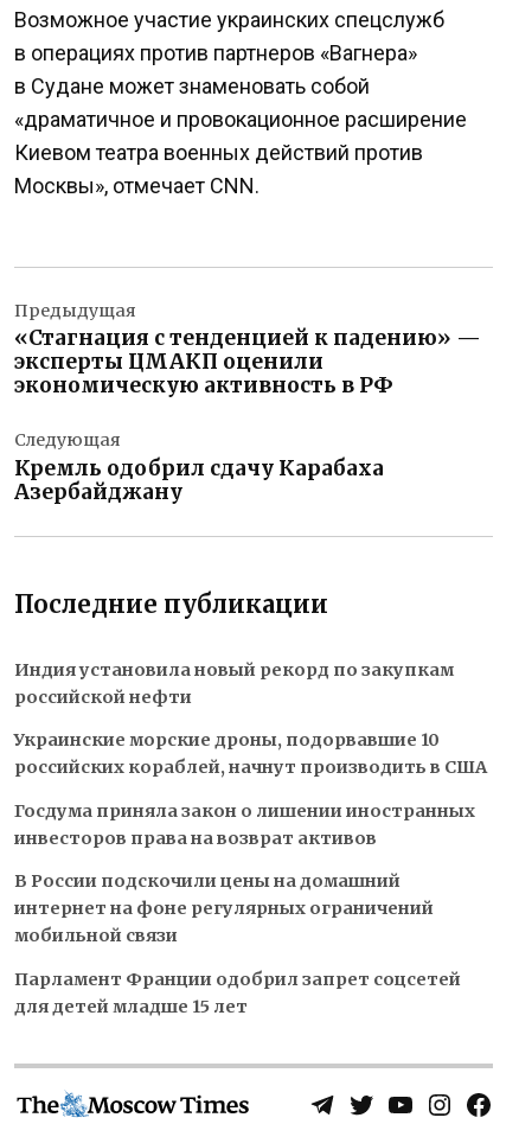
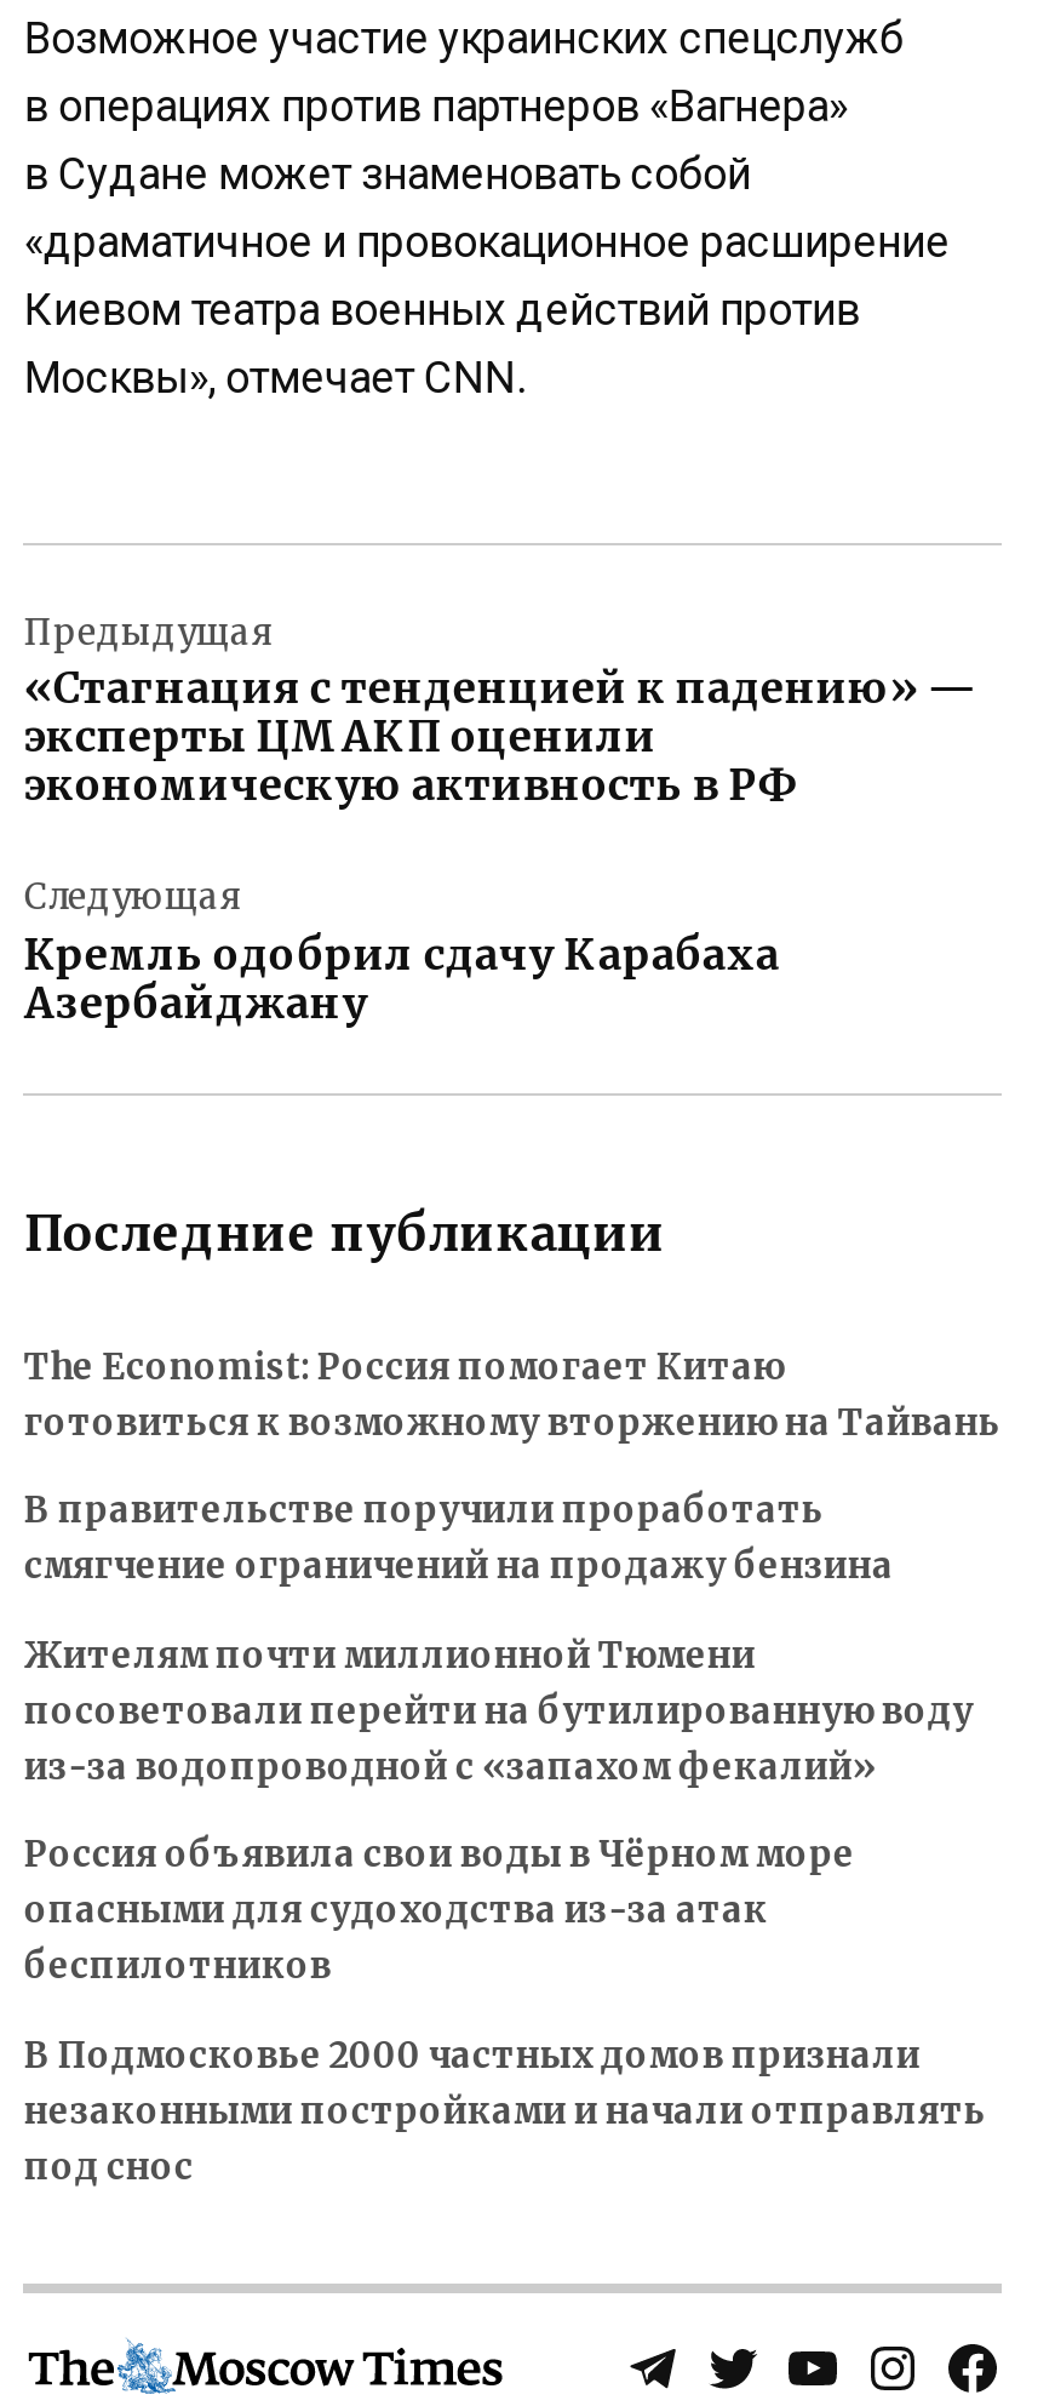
- Индия установила новый рекорд по закупкам
- российской нефти
+ The Economist: Россия помогает Китаю
+ готовиться к возможному вторжению на Тайвань

- Украинские морские дроны, подорвавшие 10
- российских кораблей, начнут производить в США
+ В правительстве поручили проработать
+ смягчение ограничений на продажу бензина

- Госдума приняла закон о лишении иностранных
- инвесторов права на возврат активов
+ Жителям почти миллионной Тюмени
+ посоветовали перейти на бутилированную воду
+ из-за водопроводной с «запахом фекалий»

- В России подскочили цены на домашний
- интернет на фоне регулярных ограничений
- мобильной связи
+ Россия объявила свои воды в Чёрном море
+ опасными для судоходства из-за атак
+ беспилотников

- Парламент Франции одобрил запрет соцсетей
- для детей младше 15 лет
+ В Подмосковье 2000 частных домов признали
+ незаконными постройками и начали отправлять
+ под снос
